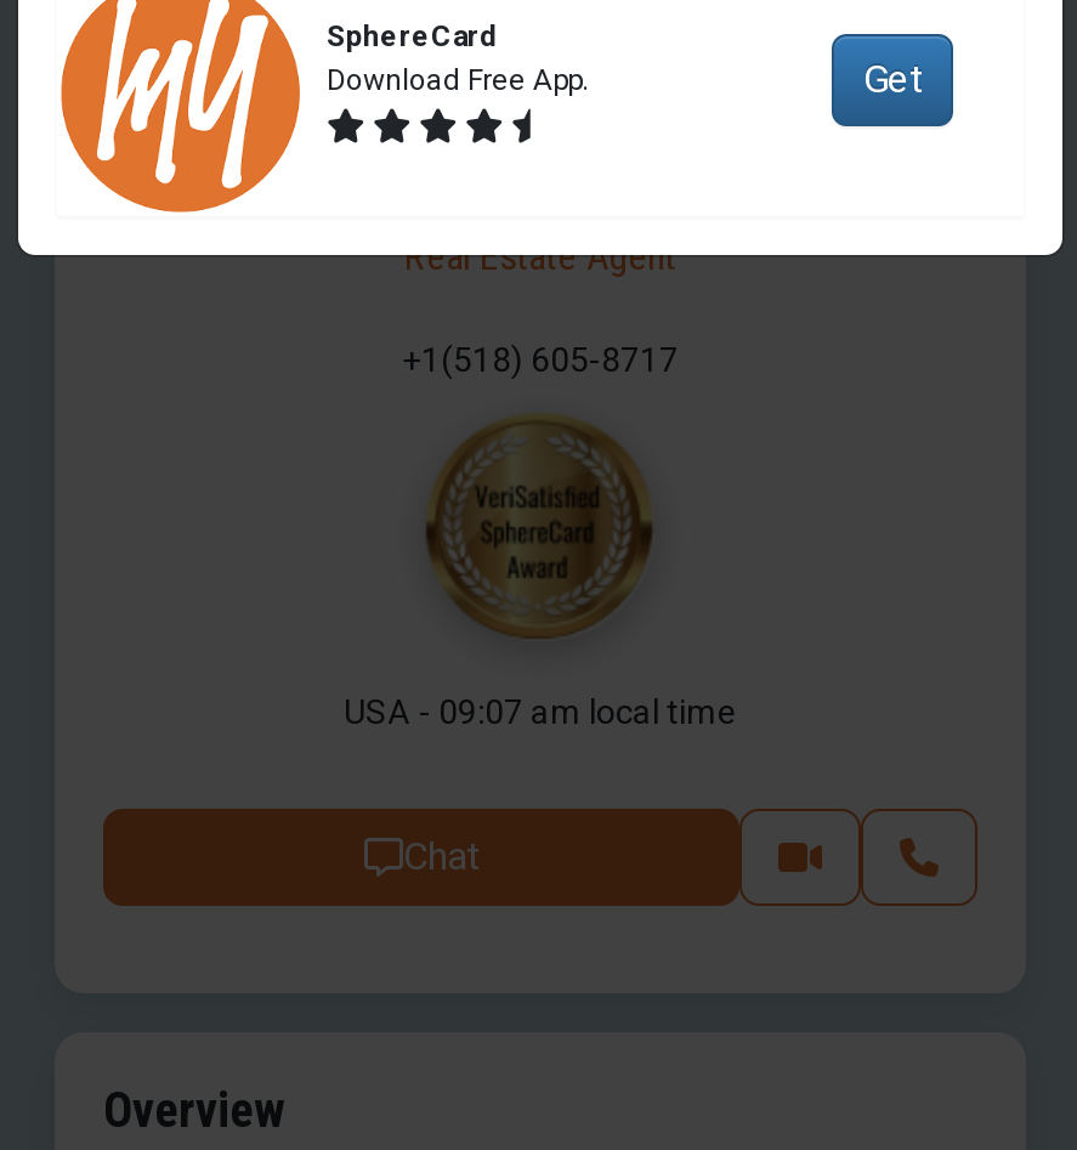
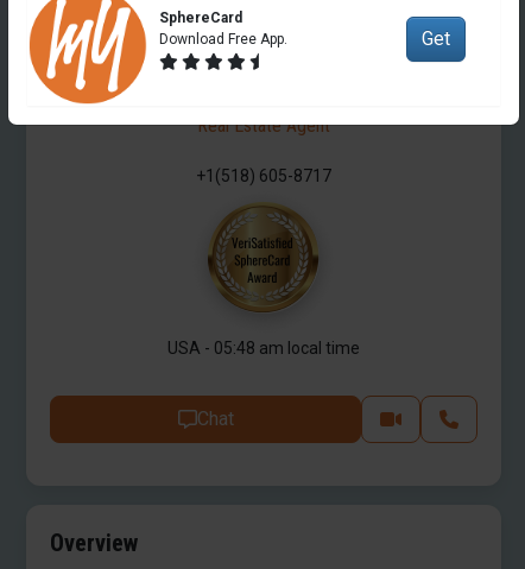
- USA - 09:07 am local time
+ USA - 05:48 am local time
